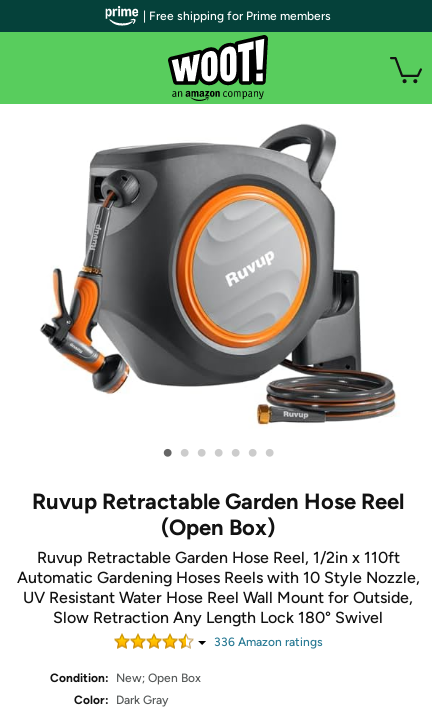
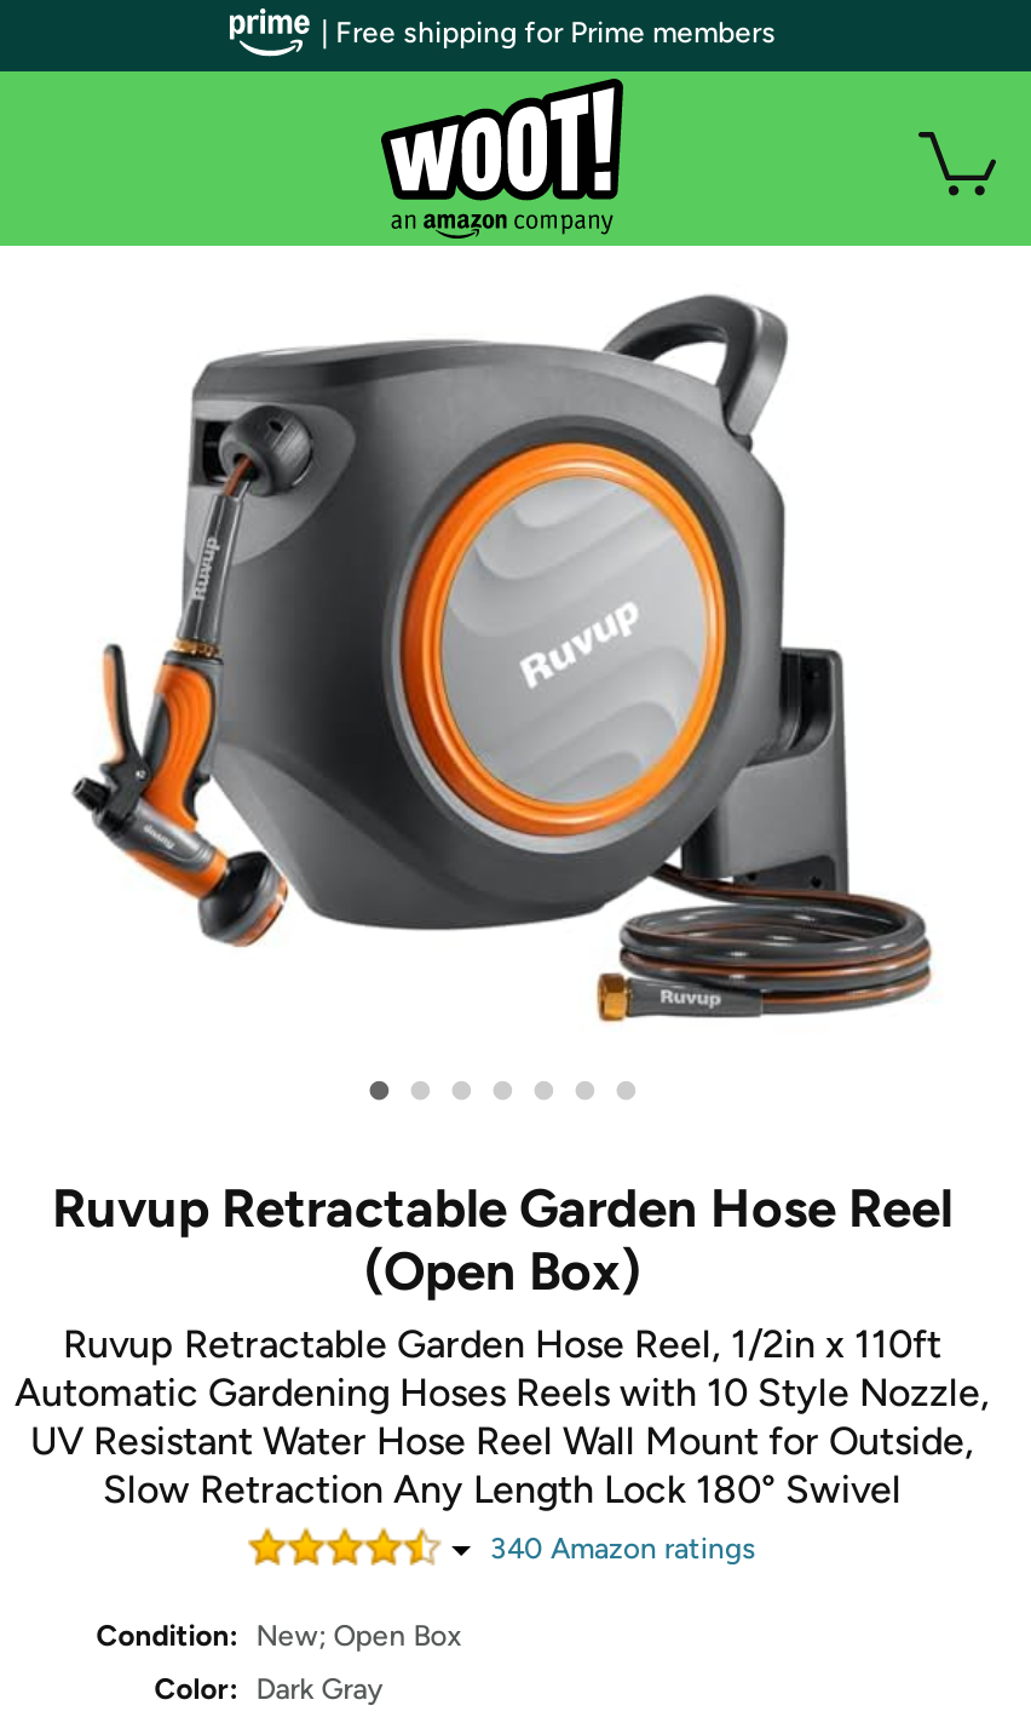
- 336 Amazon ratings
+ 340 Amazon ratings
